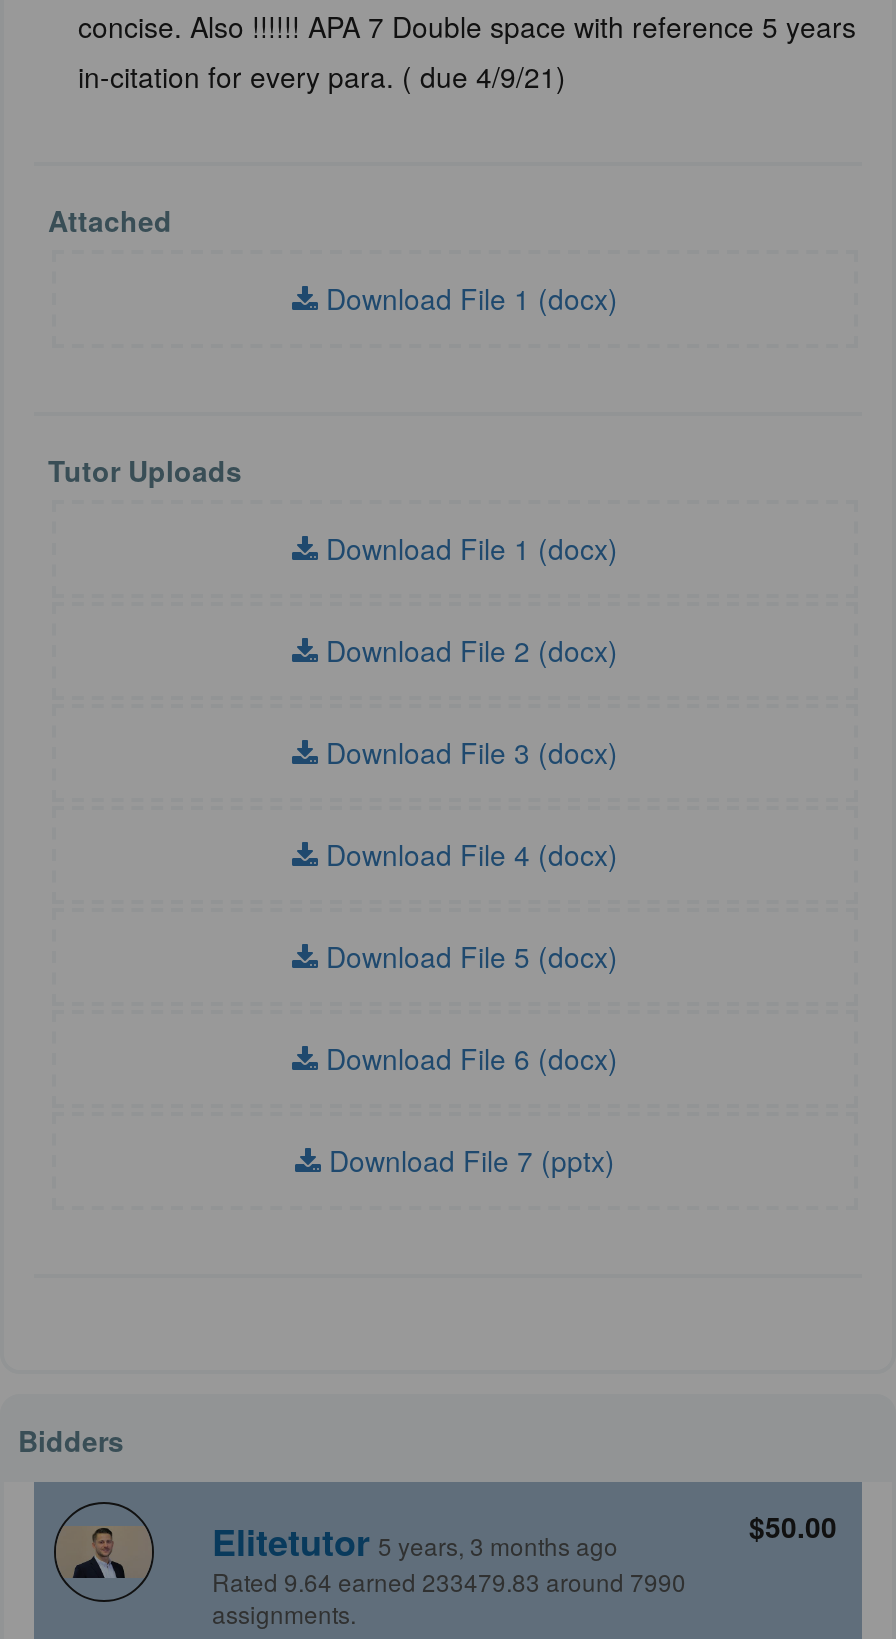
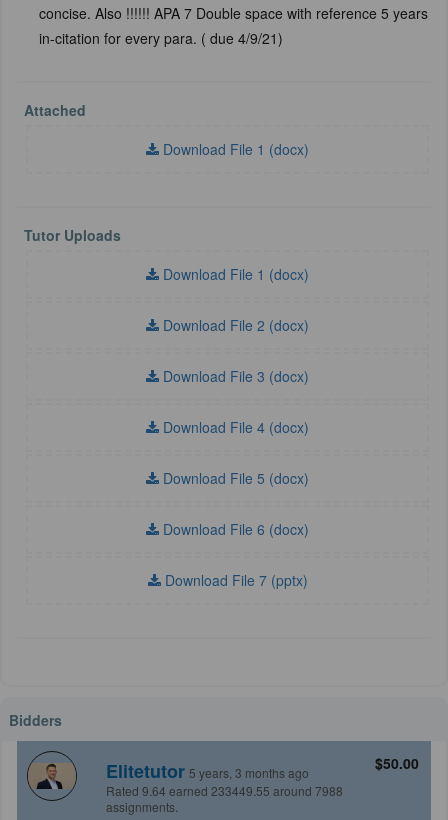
- Rated 9.64 earned 233479.83 around 7990
+ Rated 9.64 earned 233449.55 around 7988
